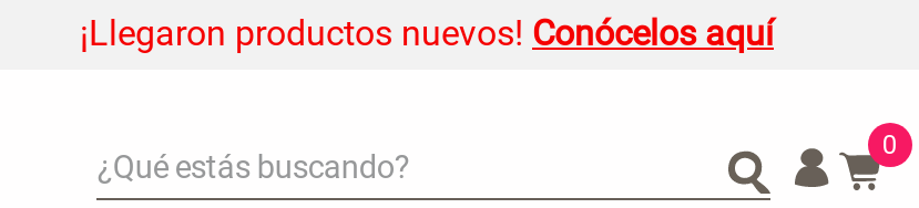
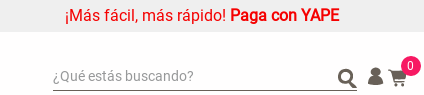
- ¡Llegaron productos nuevos! Conócelos aquí
+ ¡Más fácil, más rápido! Paga con YAPE
